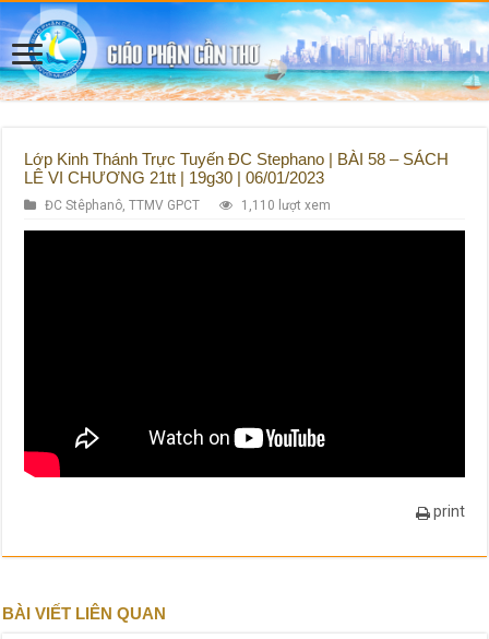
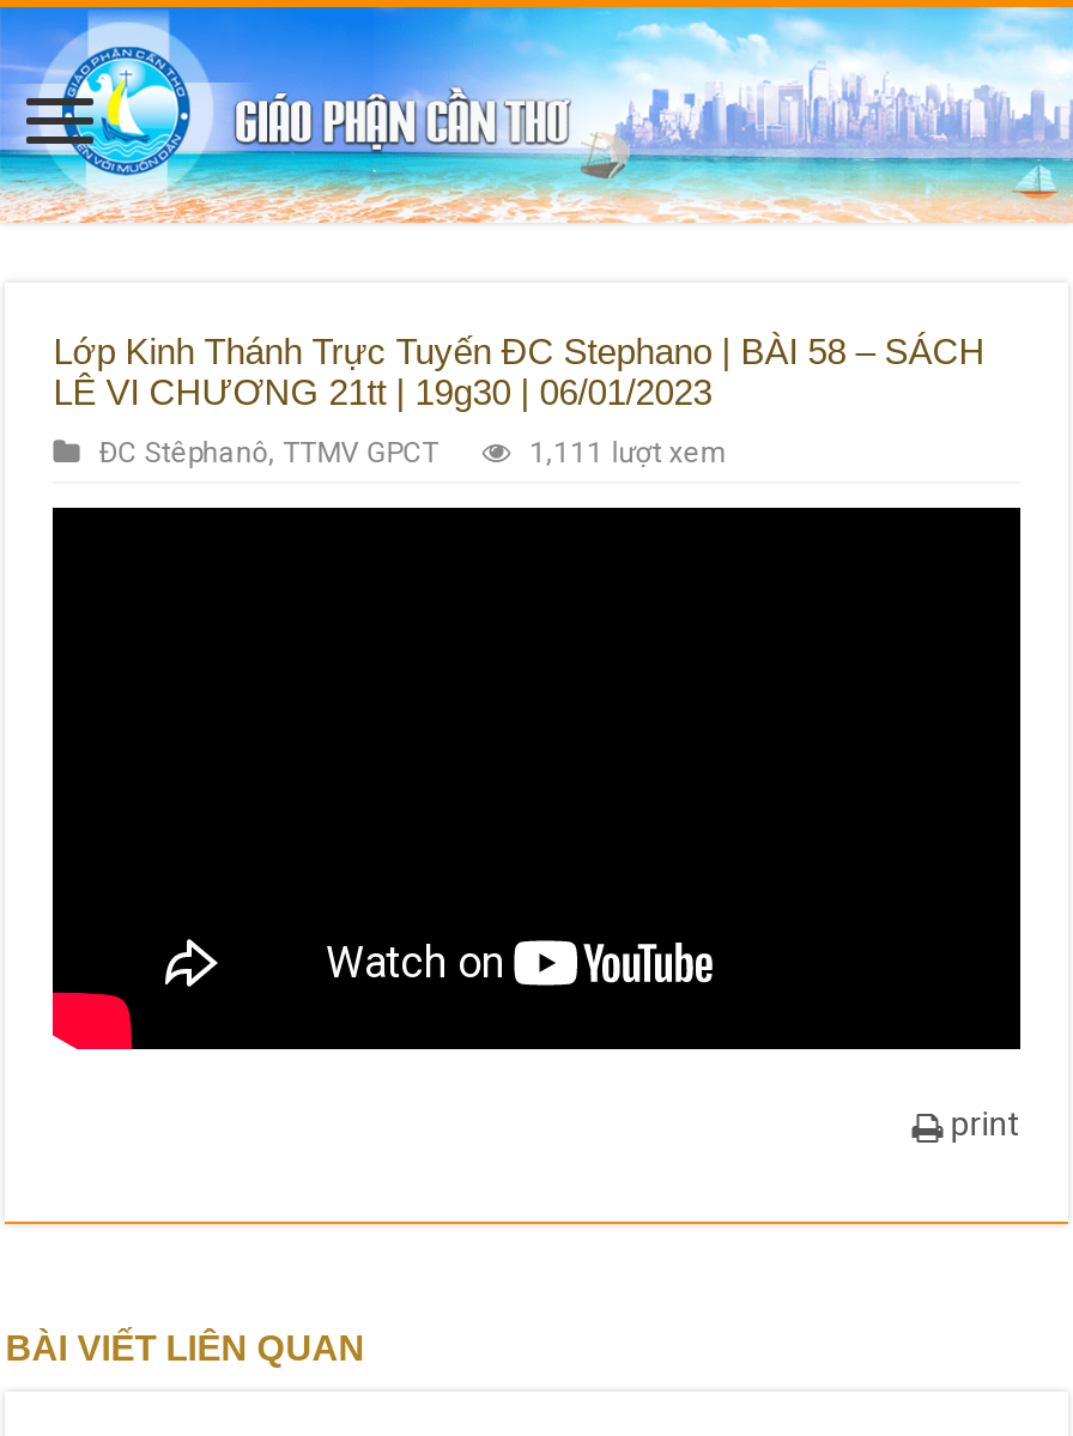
- 1,110 lượt xem
+ 1,111 lượt xem
